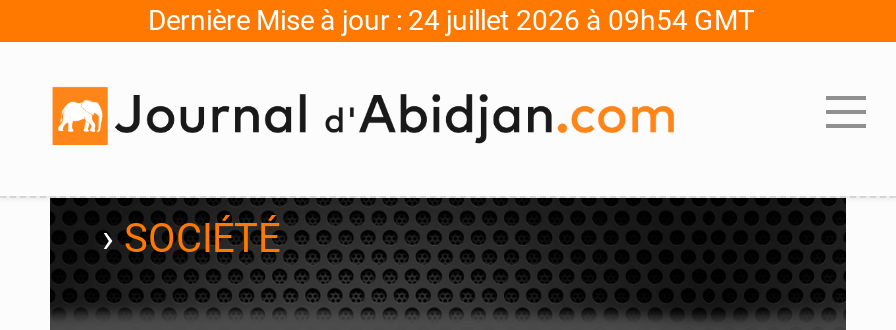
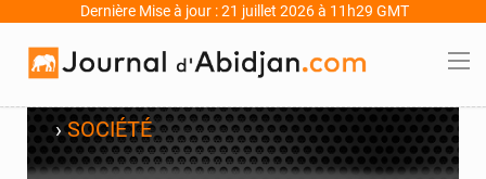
- Dernière Mise à jour : 24 juillet 2026 à 09h54 GMT
+ Dernière Mise à jour : 21 juillet 2026 à 11h29 GMT
